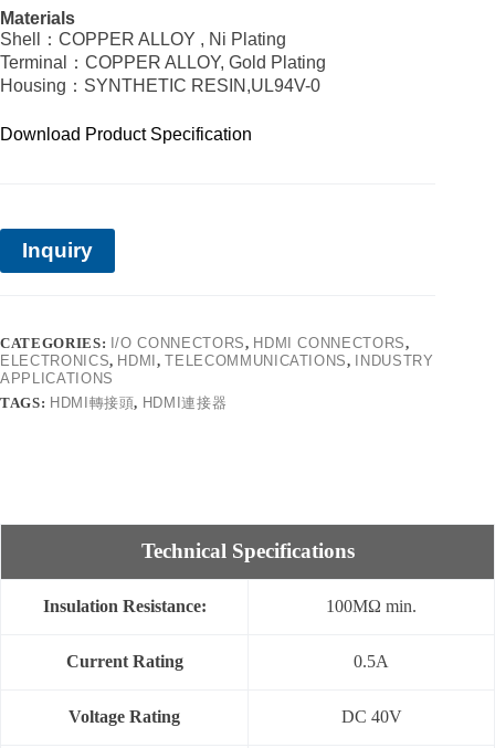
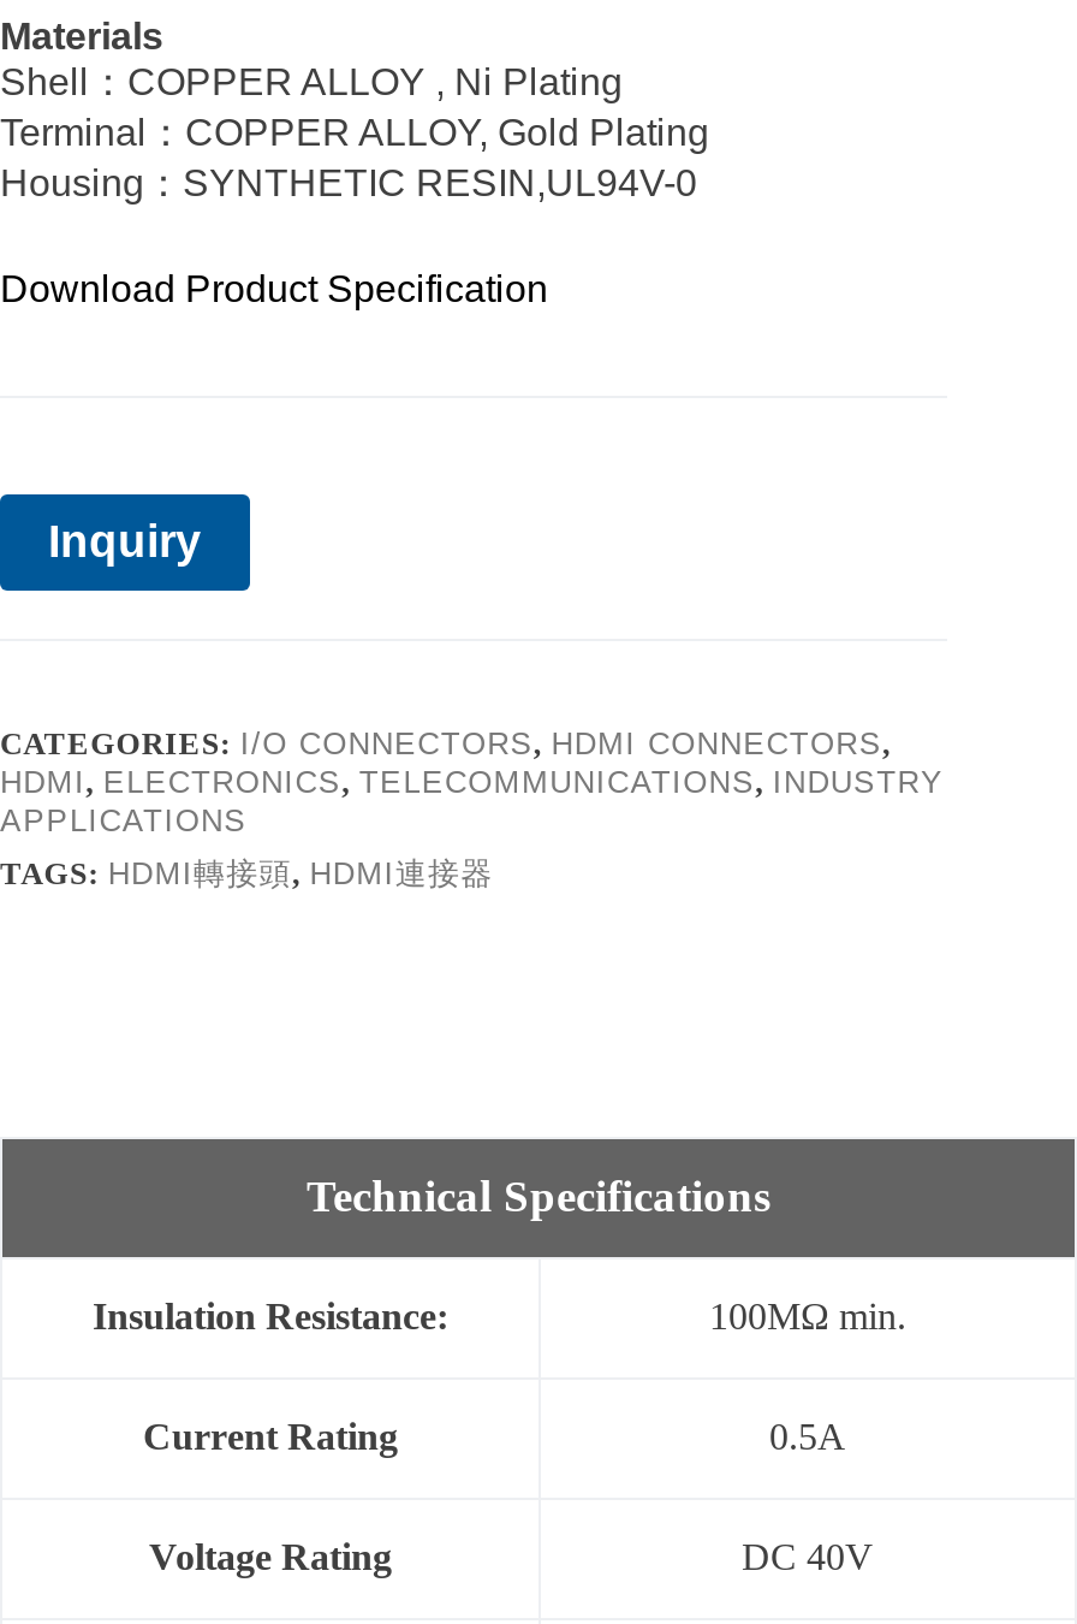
- ELECTRONICS, HDMI, TELECOMMUNICATIONS, INDUSTRY
+ HDMI, ELECTRONICS, TELECOMMUNICATIONS, INDUSTRY
